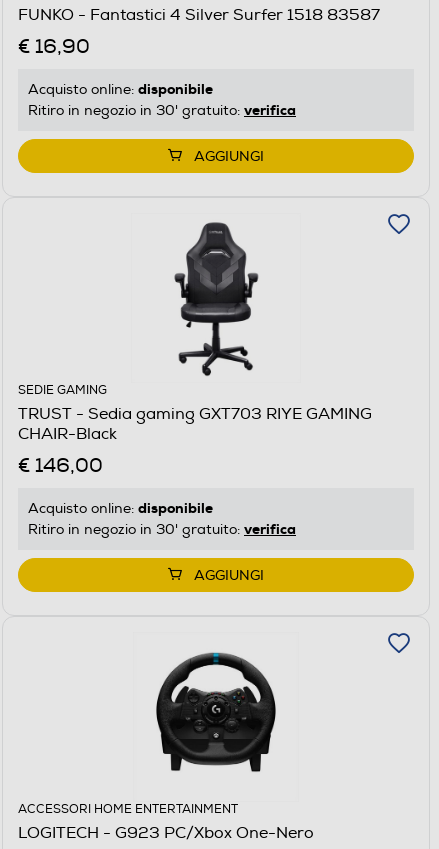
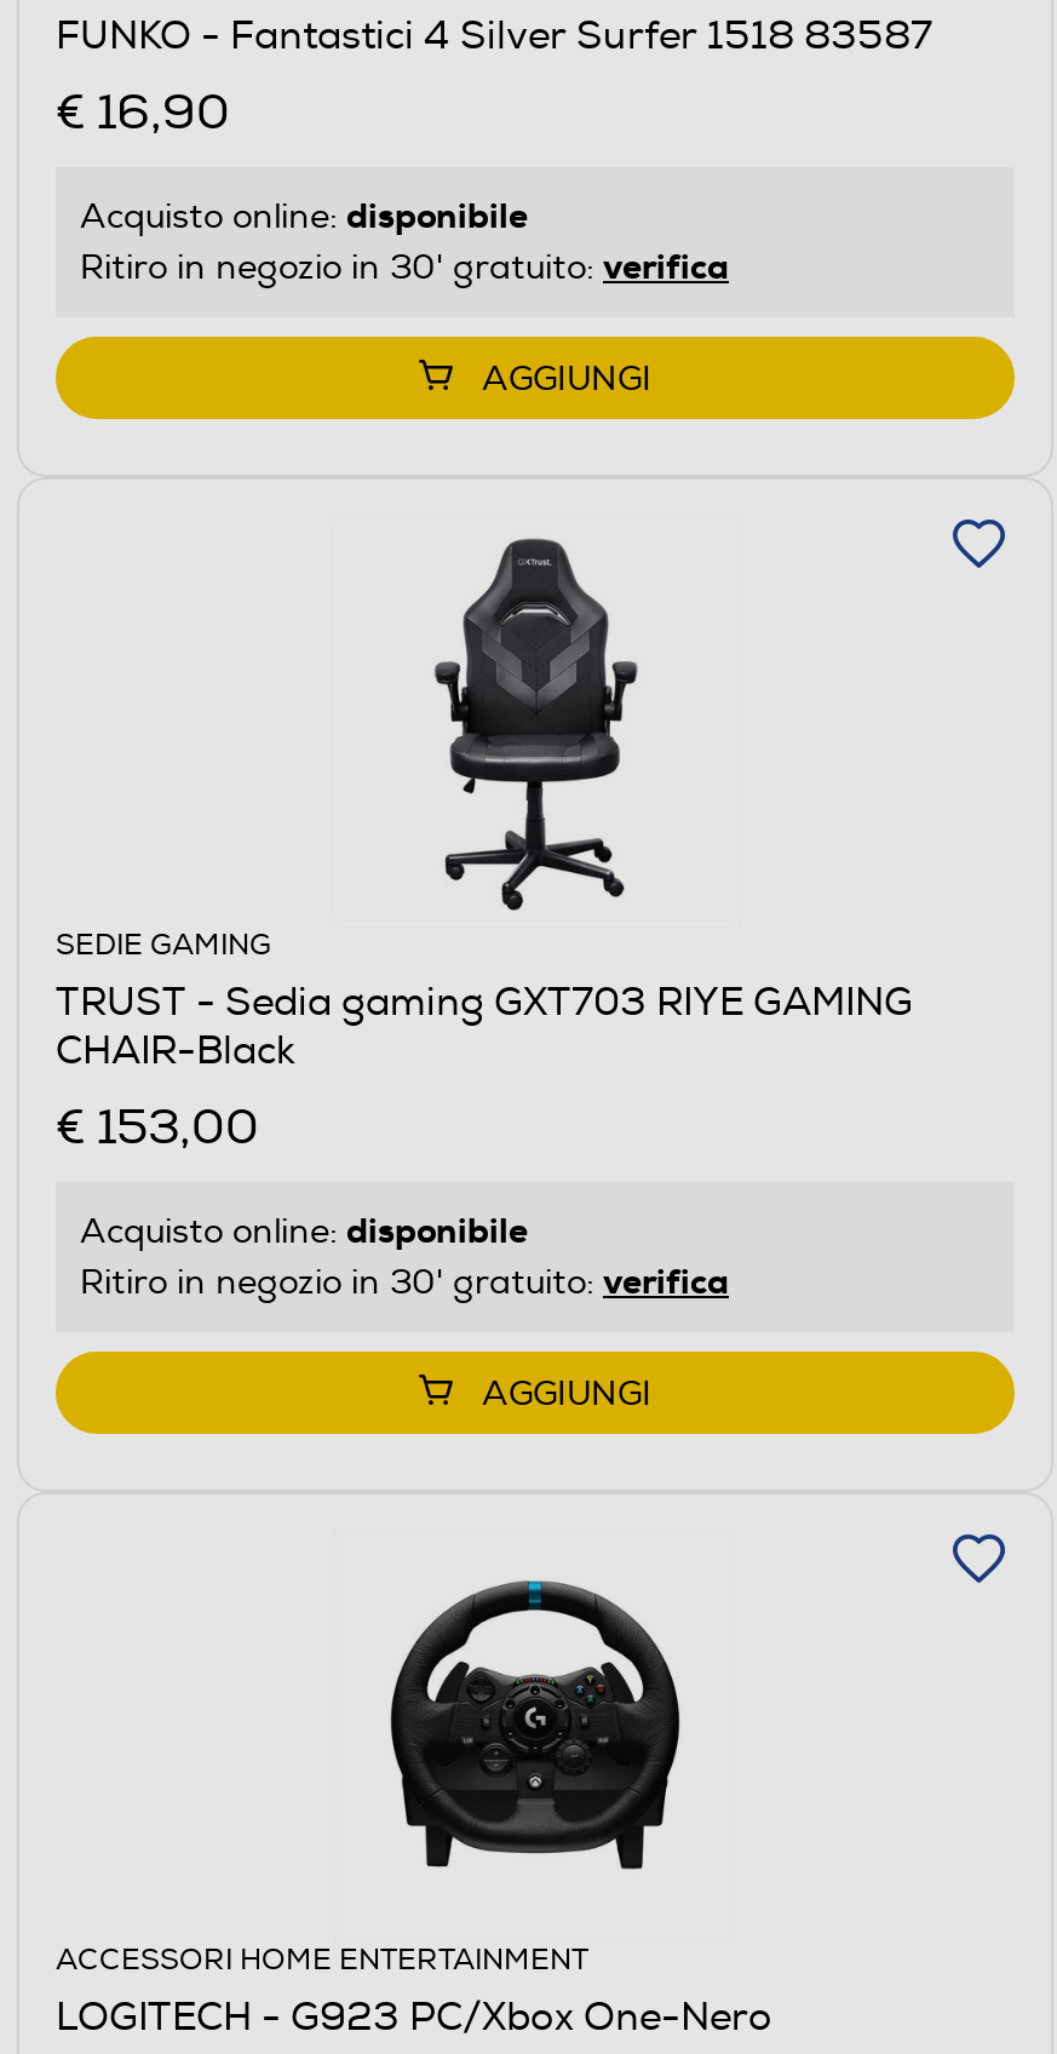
- € 146,00
+ € 153,00
